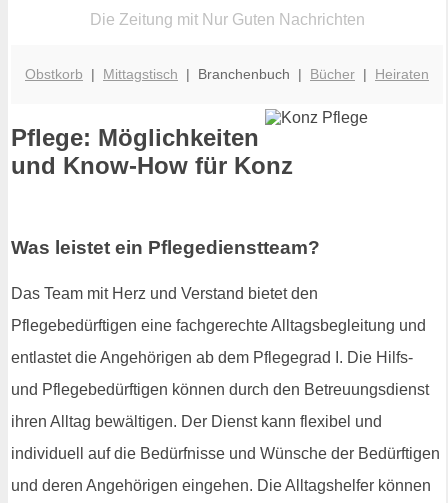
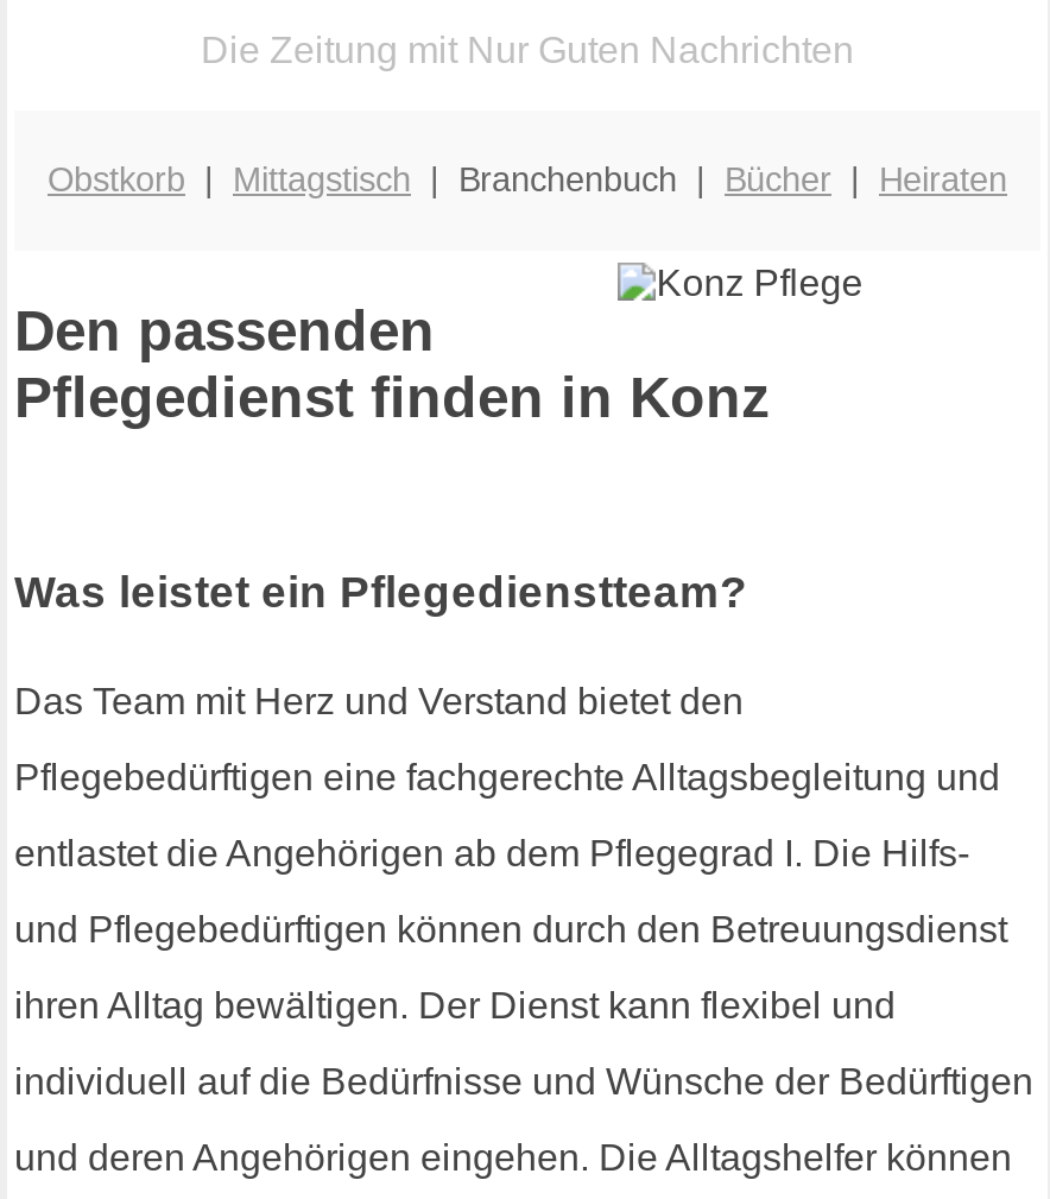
- Pflege: Möglichkeiten
- und Know-How für Konz
+ Den passenden
+ Pflegedienst finden in Konz
